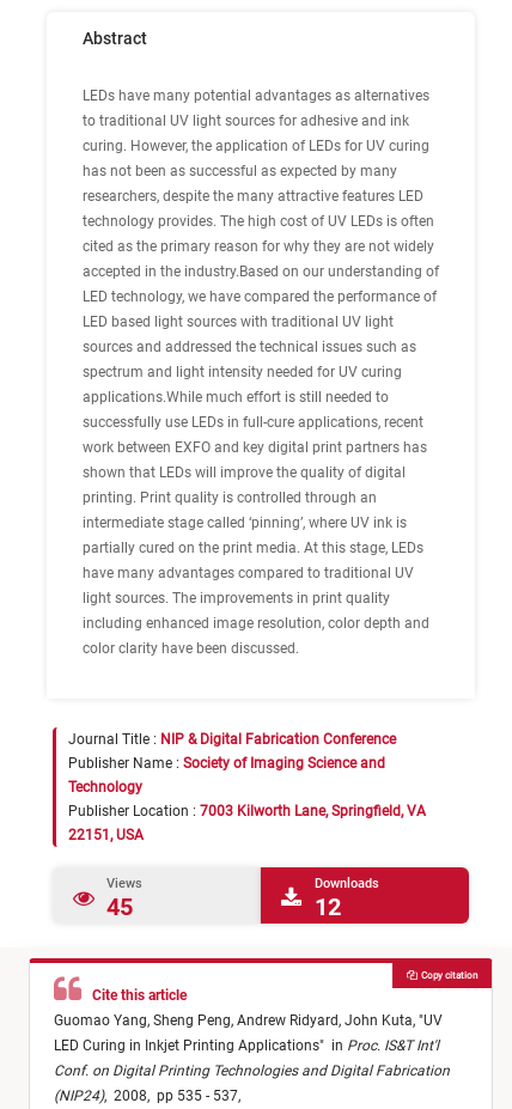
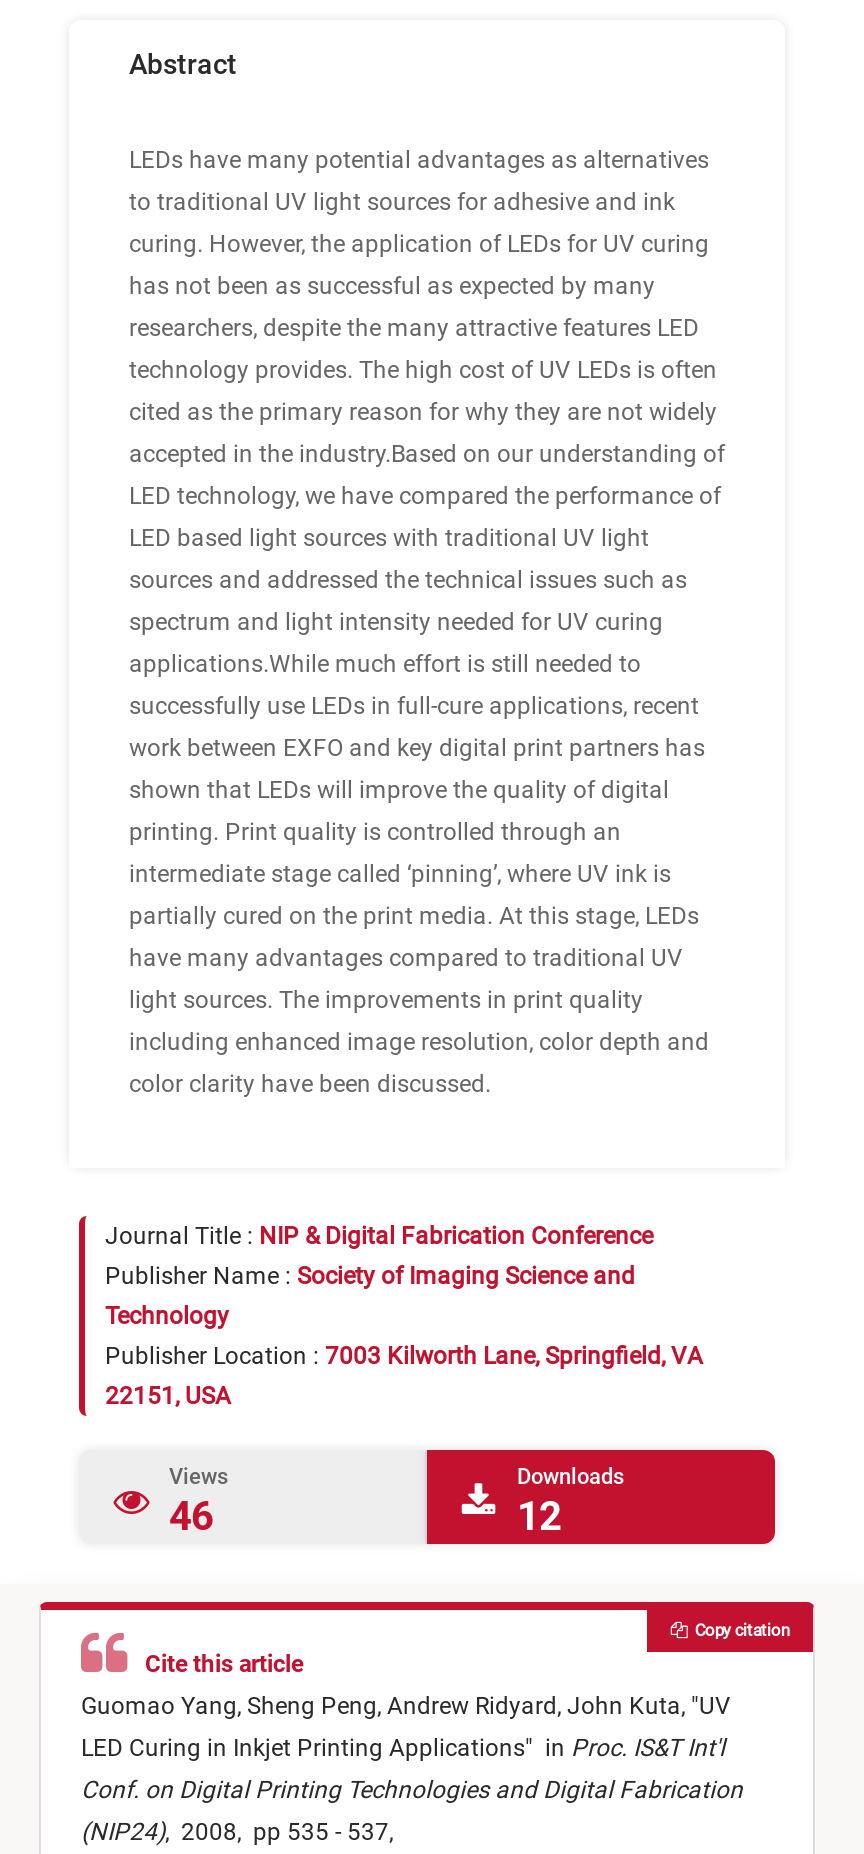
- 45
+ 46
